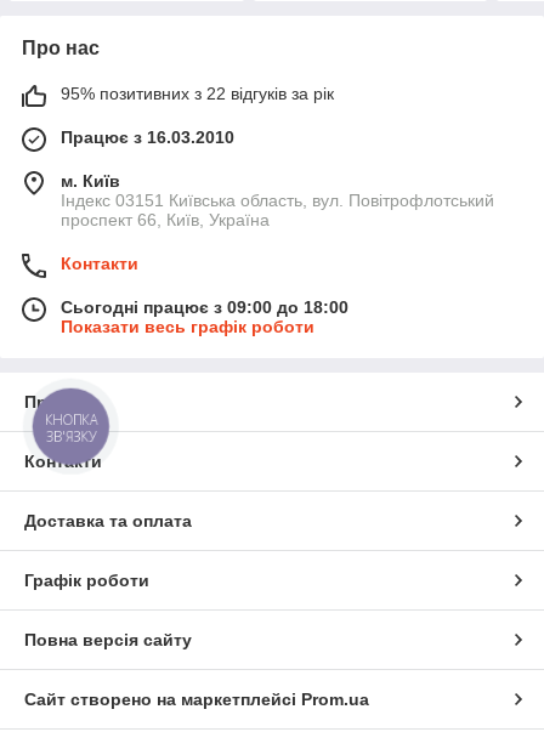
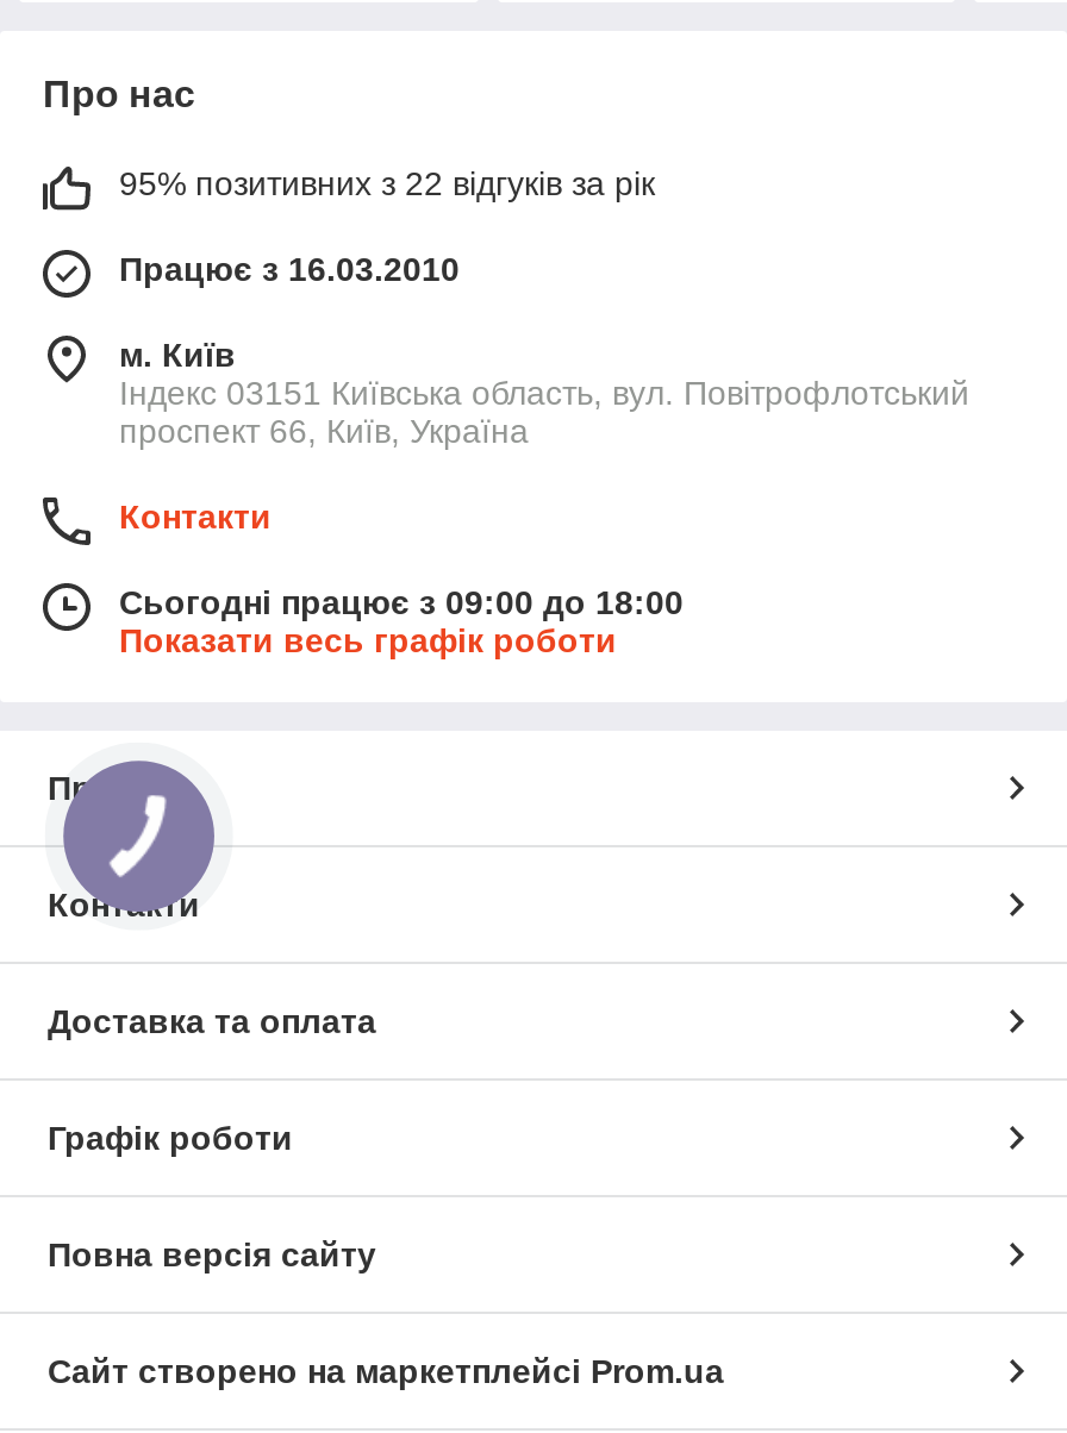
- КНОПКА
- ЗВ'ЯЗКУ
